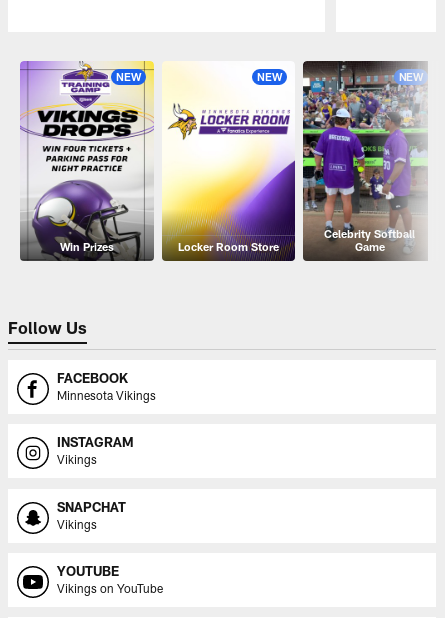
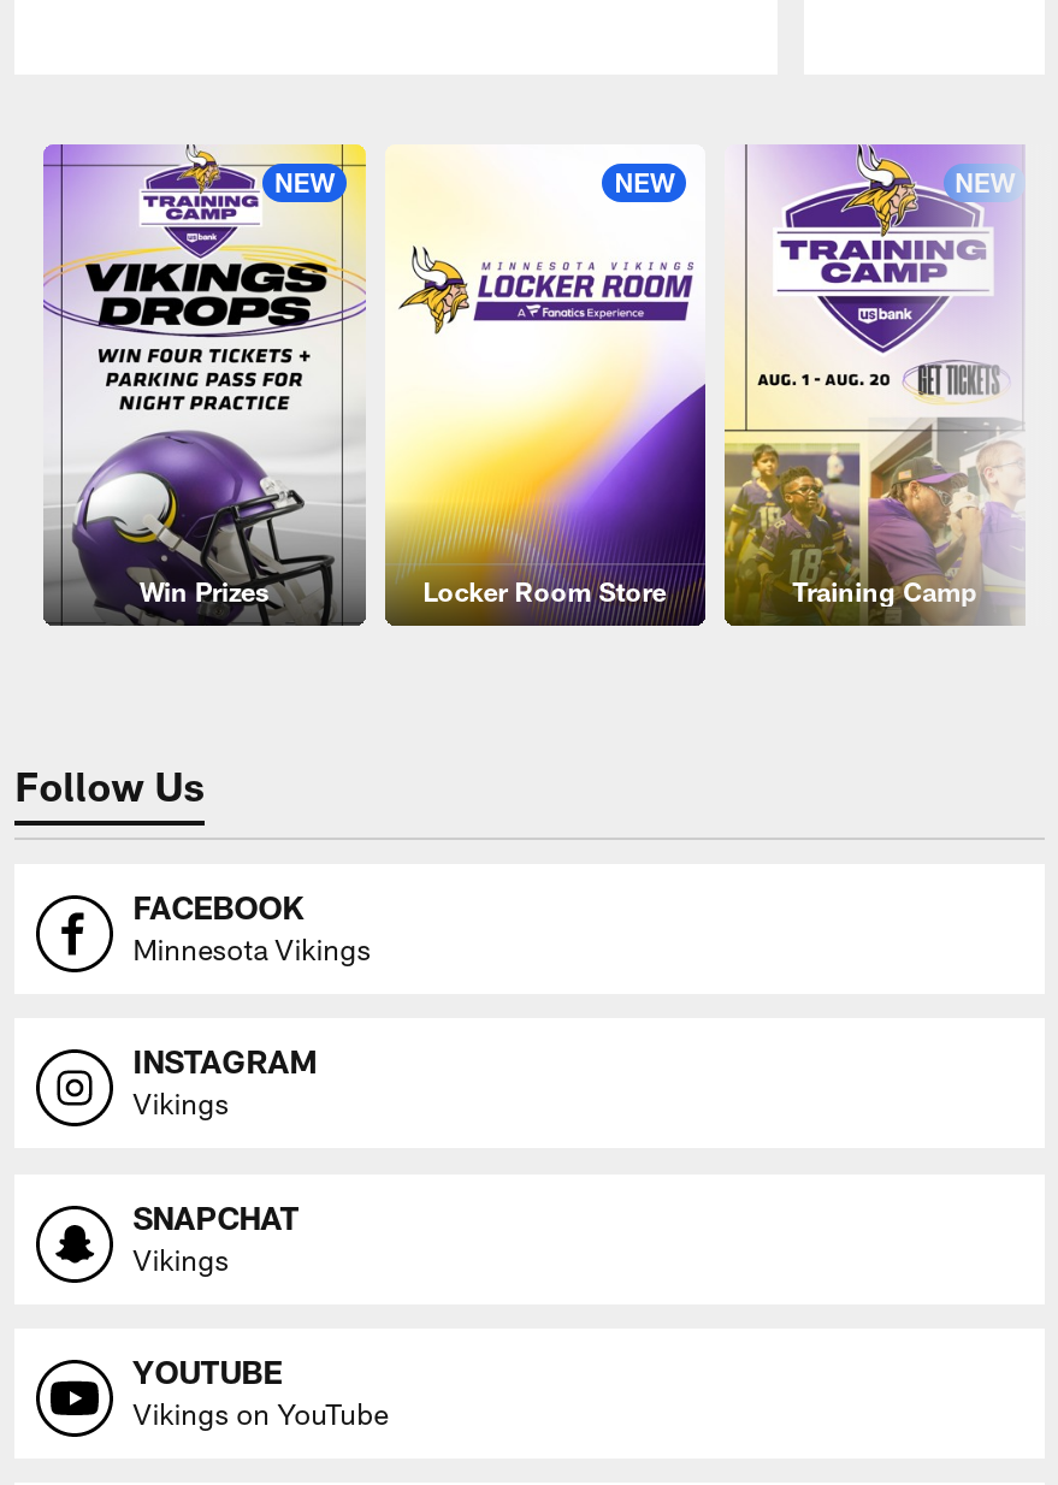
- [image]
- Celebrity Softball
- Game
+ [image]
+ Training Camp
